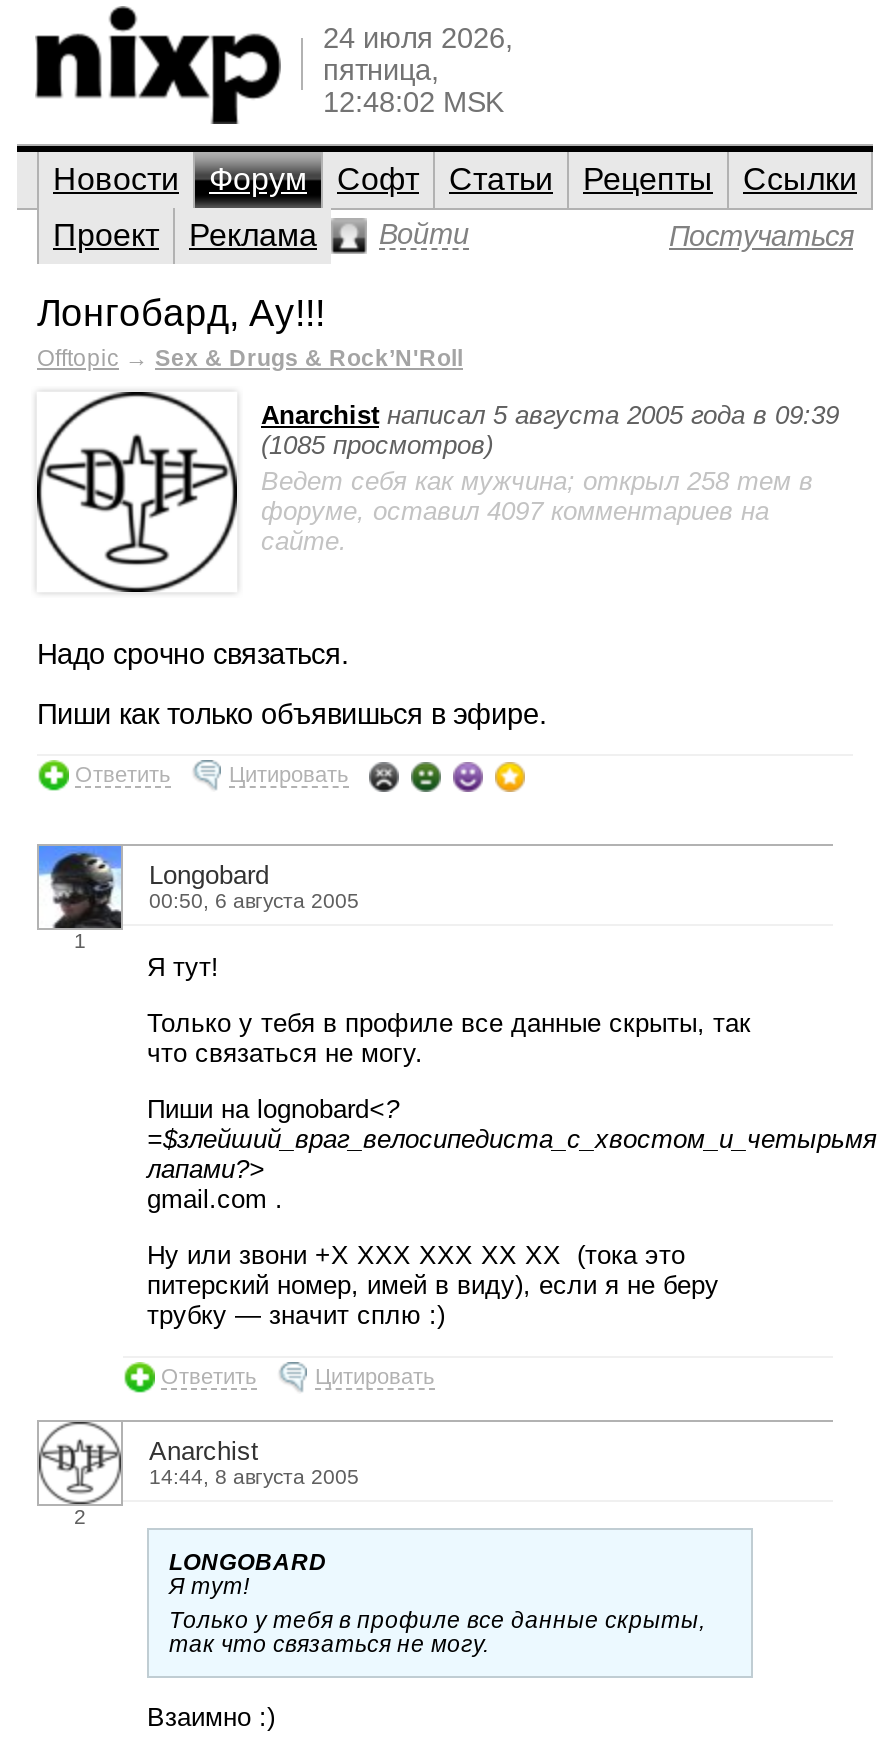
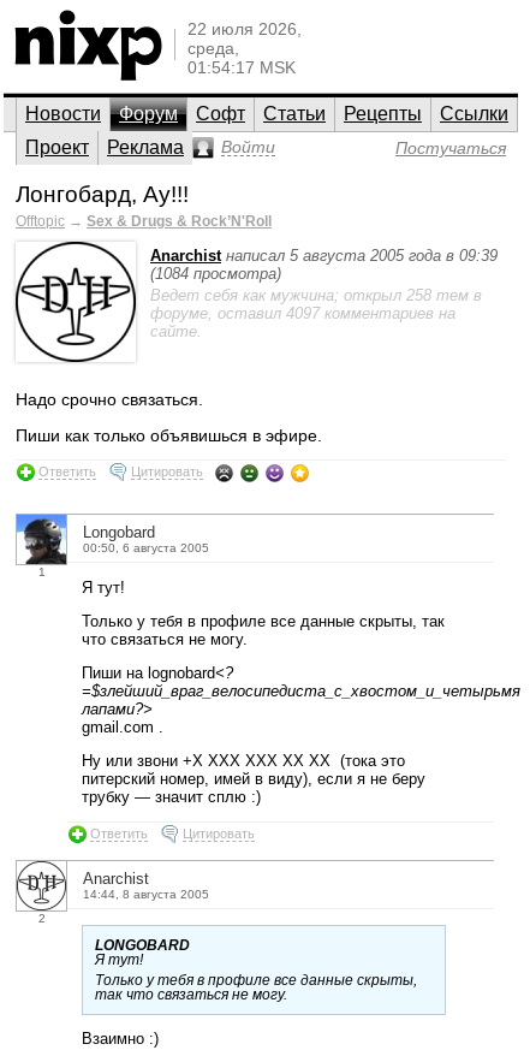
- 24 июля 2026,
- пятница,
- 12:48:02 MSK
+ 22 июля 2026,
+ среда,
+ 01:54:17 MSK

- (1085 просмотров)
+ (1084 просмотра)
